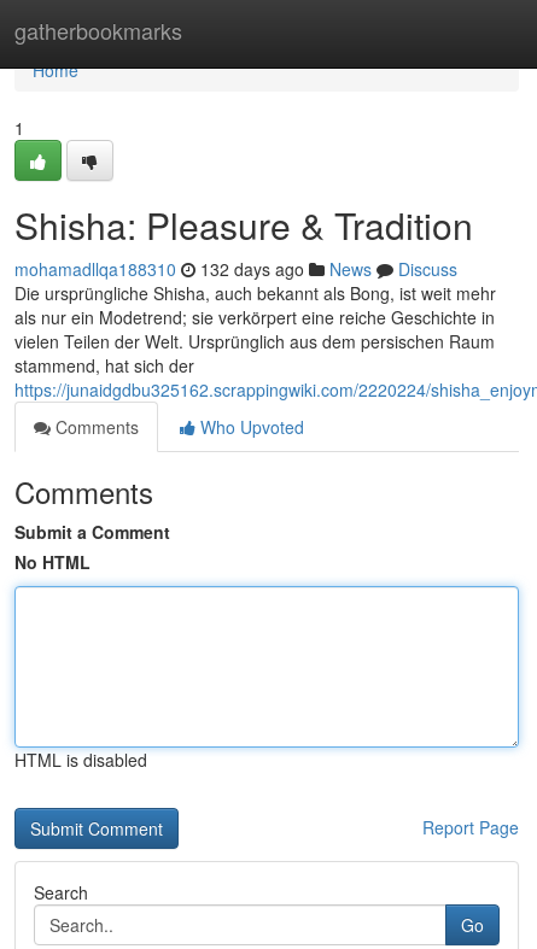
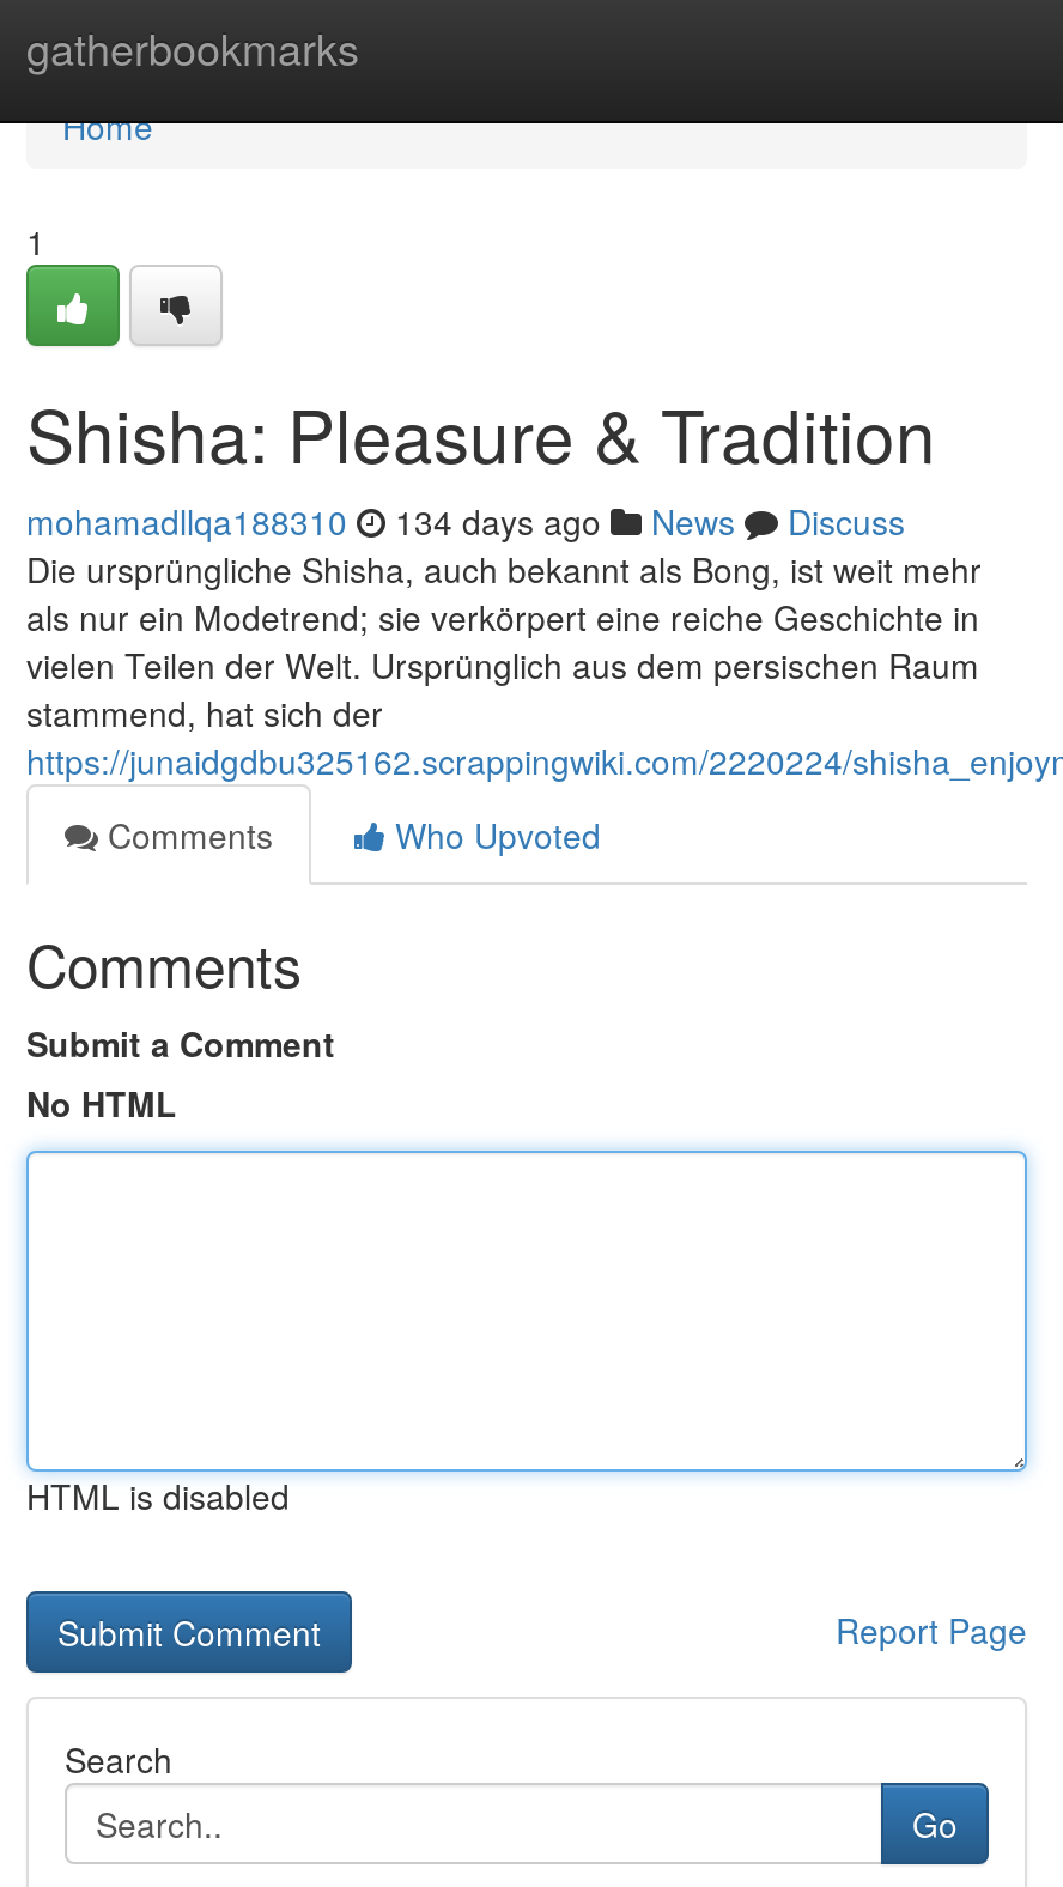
- mohamadllqa188310 132 days ago News Discuss
+ mohamadllqa188310 134 days ago News Discuss
